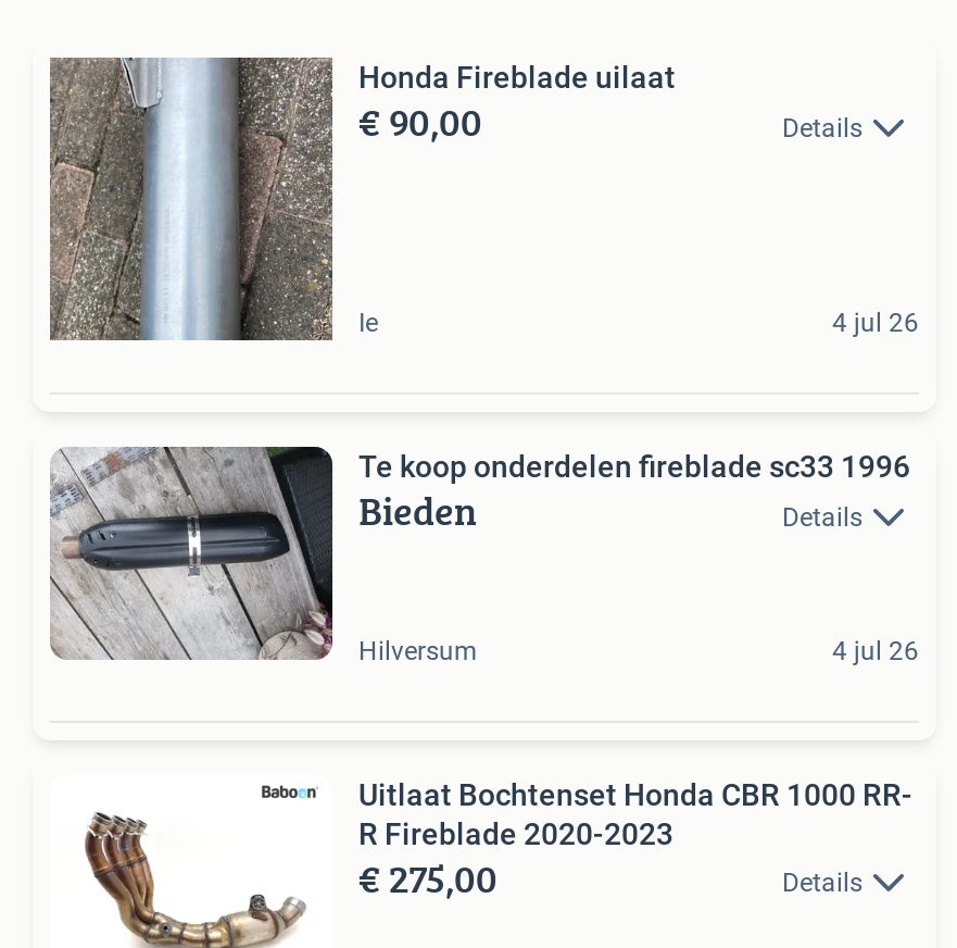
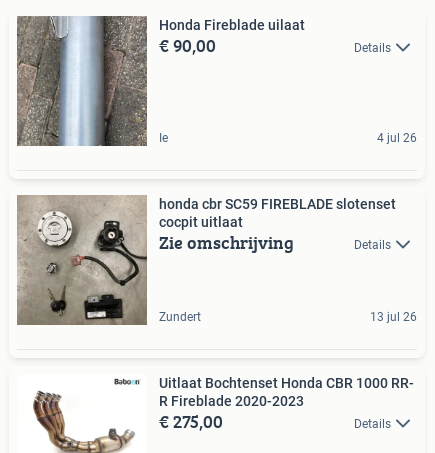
- [image]
- Te koop onderdelen fireblade sc33 1996
- Bieden
+ [image]
+ honda cbr SC59 FIREBLADE slotenset
+ cocpit uitlaat
+ Zie omschrijving

- Hilversum
- 4 jul 26
+ Zundert
+ 13 jul 26
